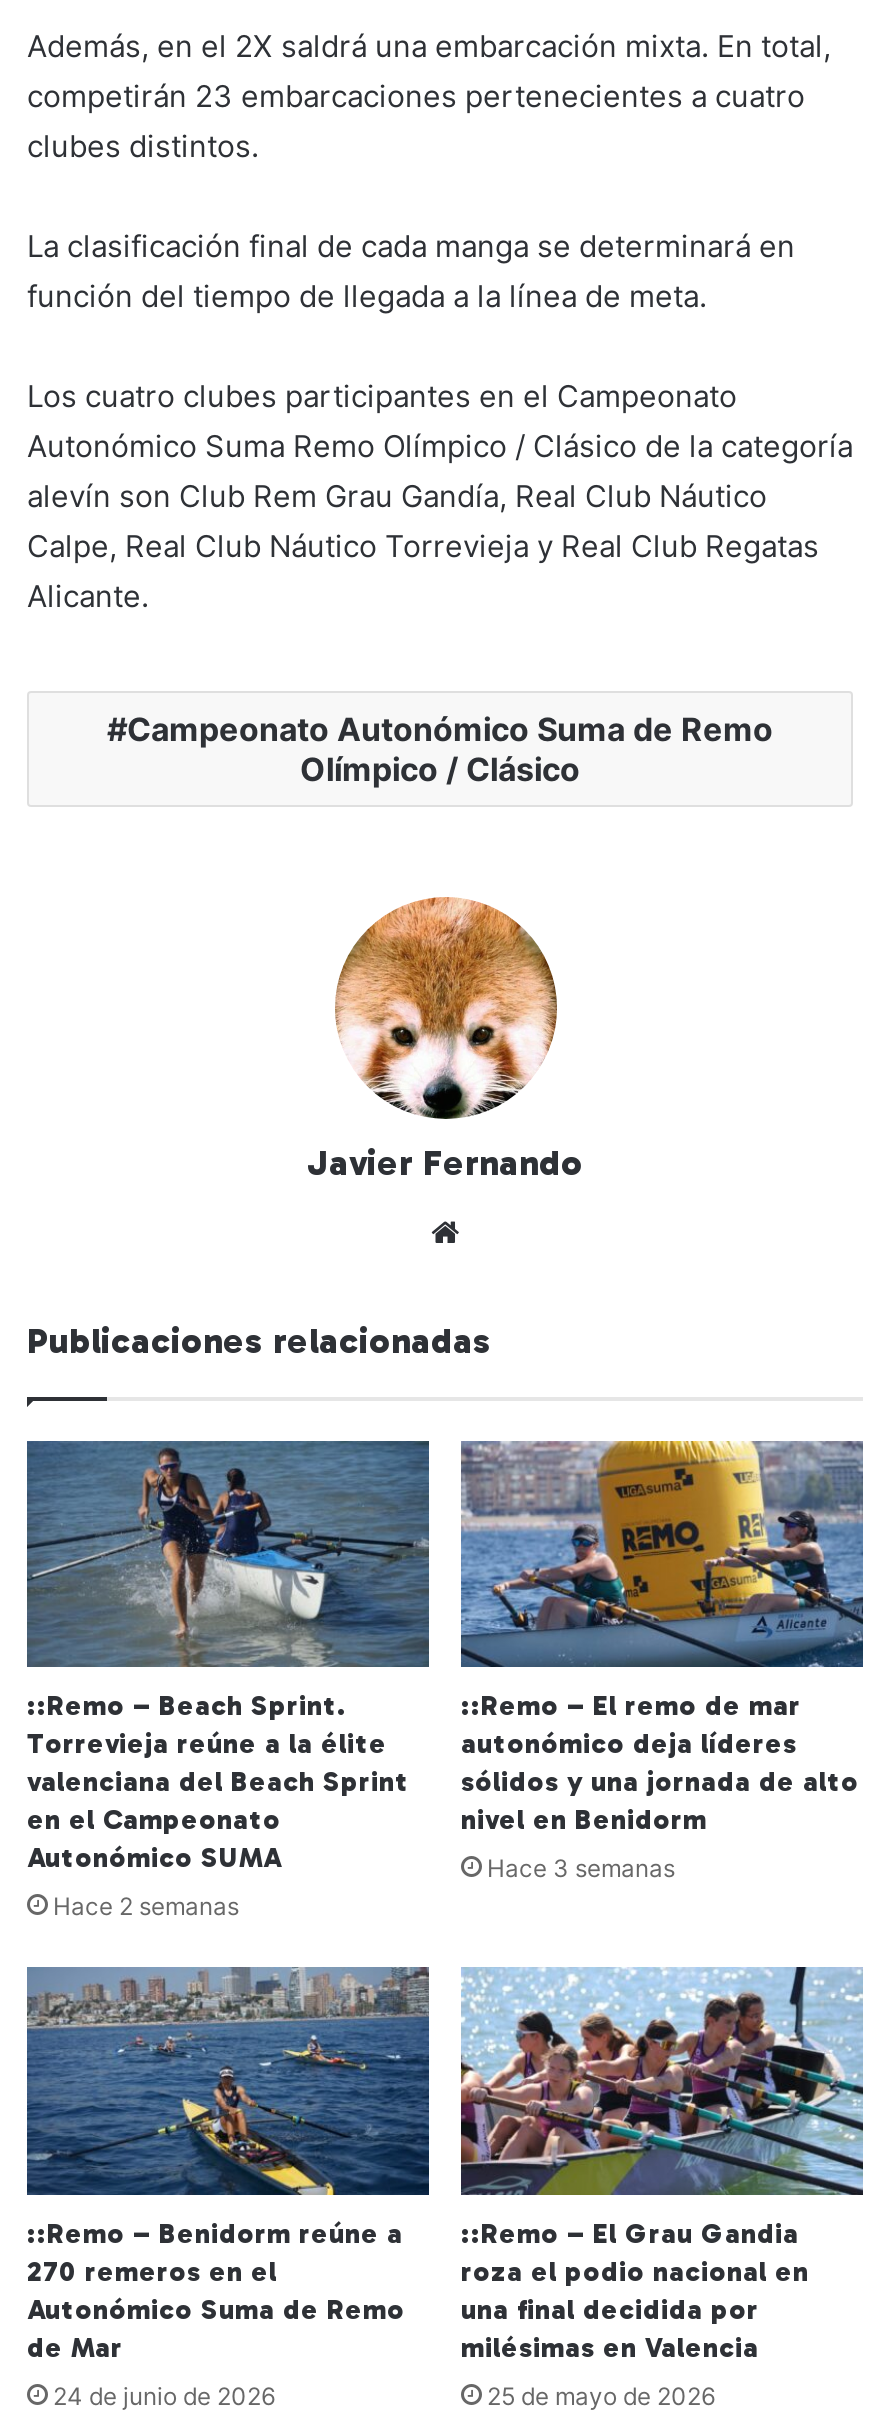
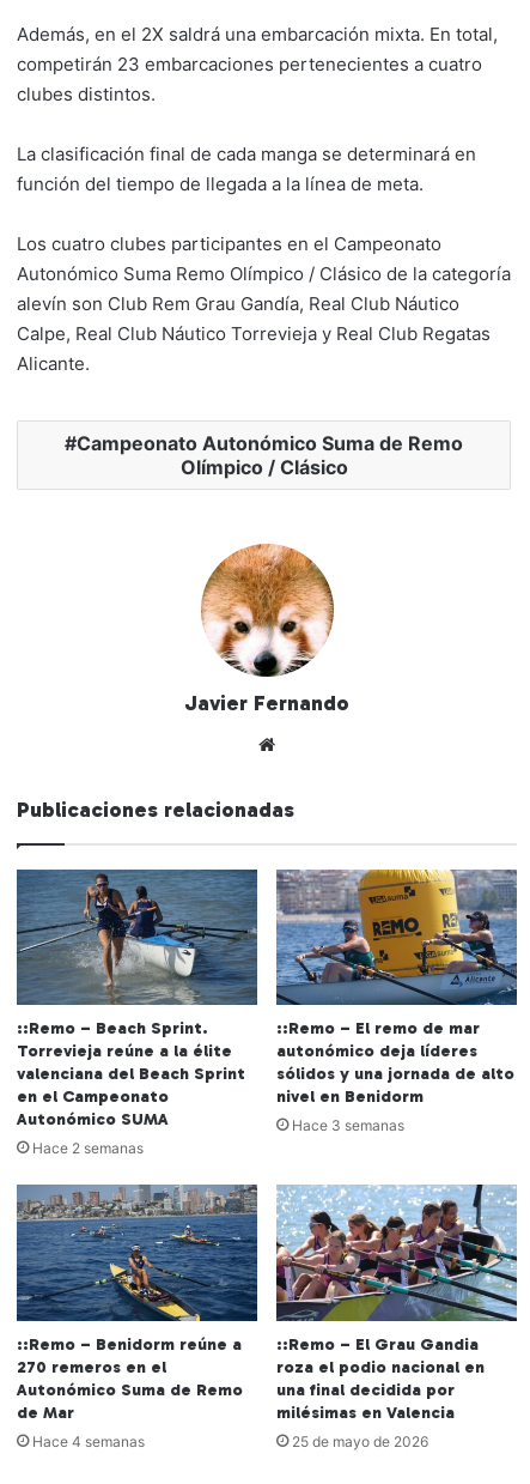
- 24 de junio de 2026
+ Hace 4 semanas
